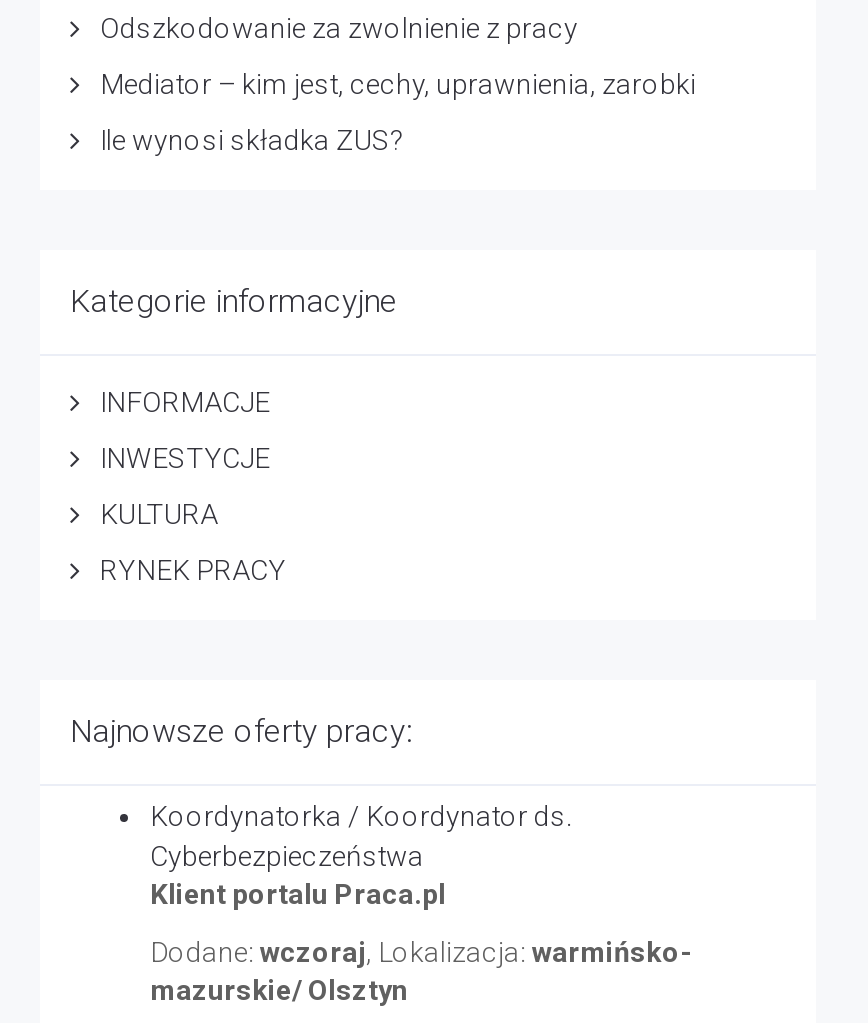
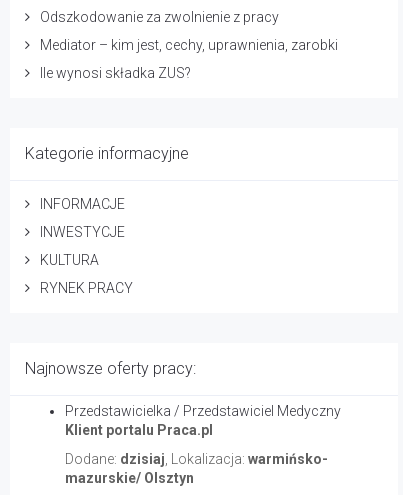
- Koordynatorka / Koordynator ds.
- Cyberbezpieczeństwa
+ Przedstawicielka / Przedstawiciel Medyczny

- Dodane: wczoraj, Lokalizacja: warmińsko-
+ Dodane: dzisiaj, Lokalizacja: warmińsko-
